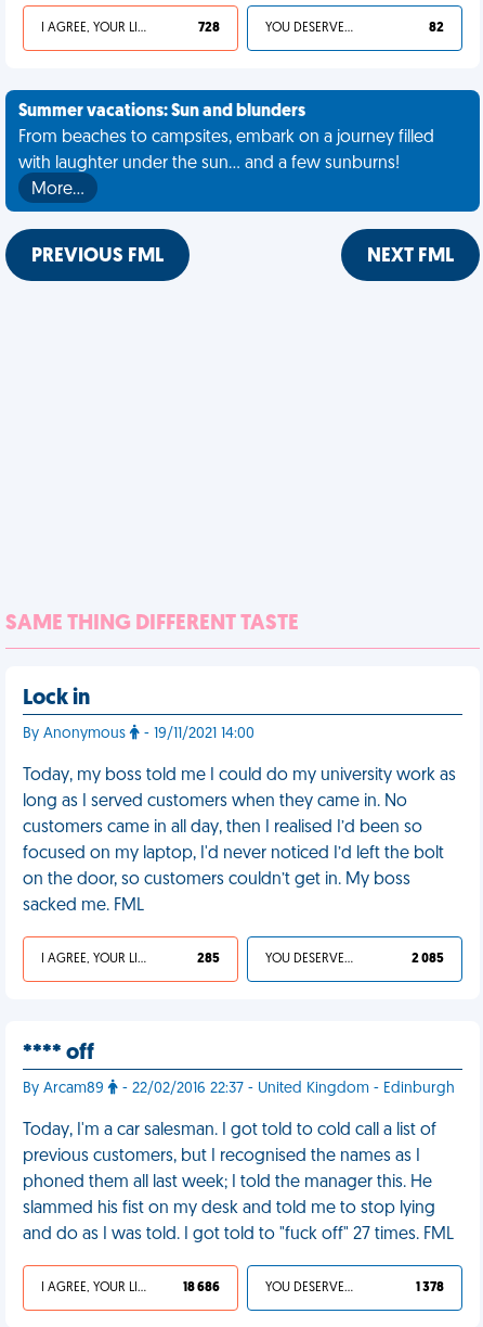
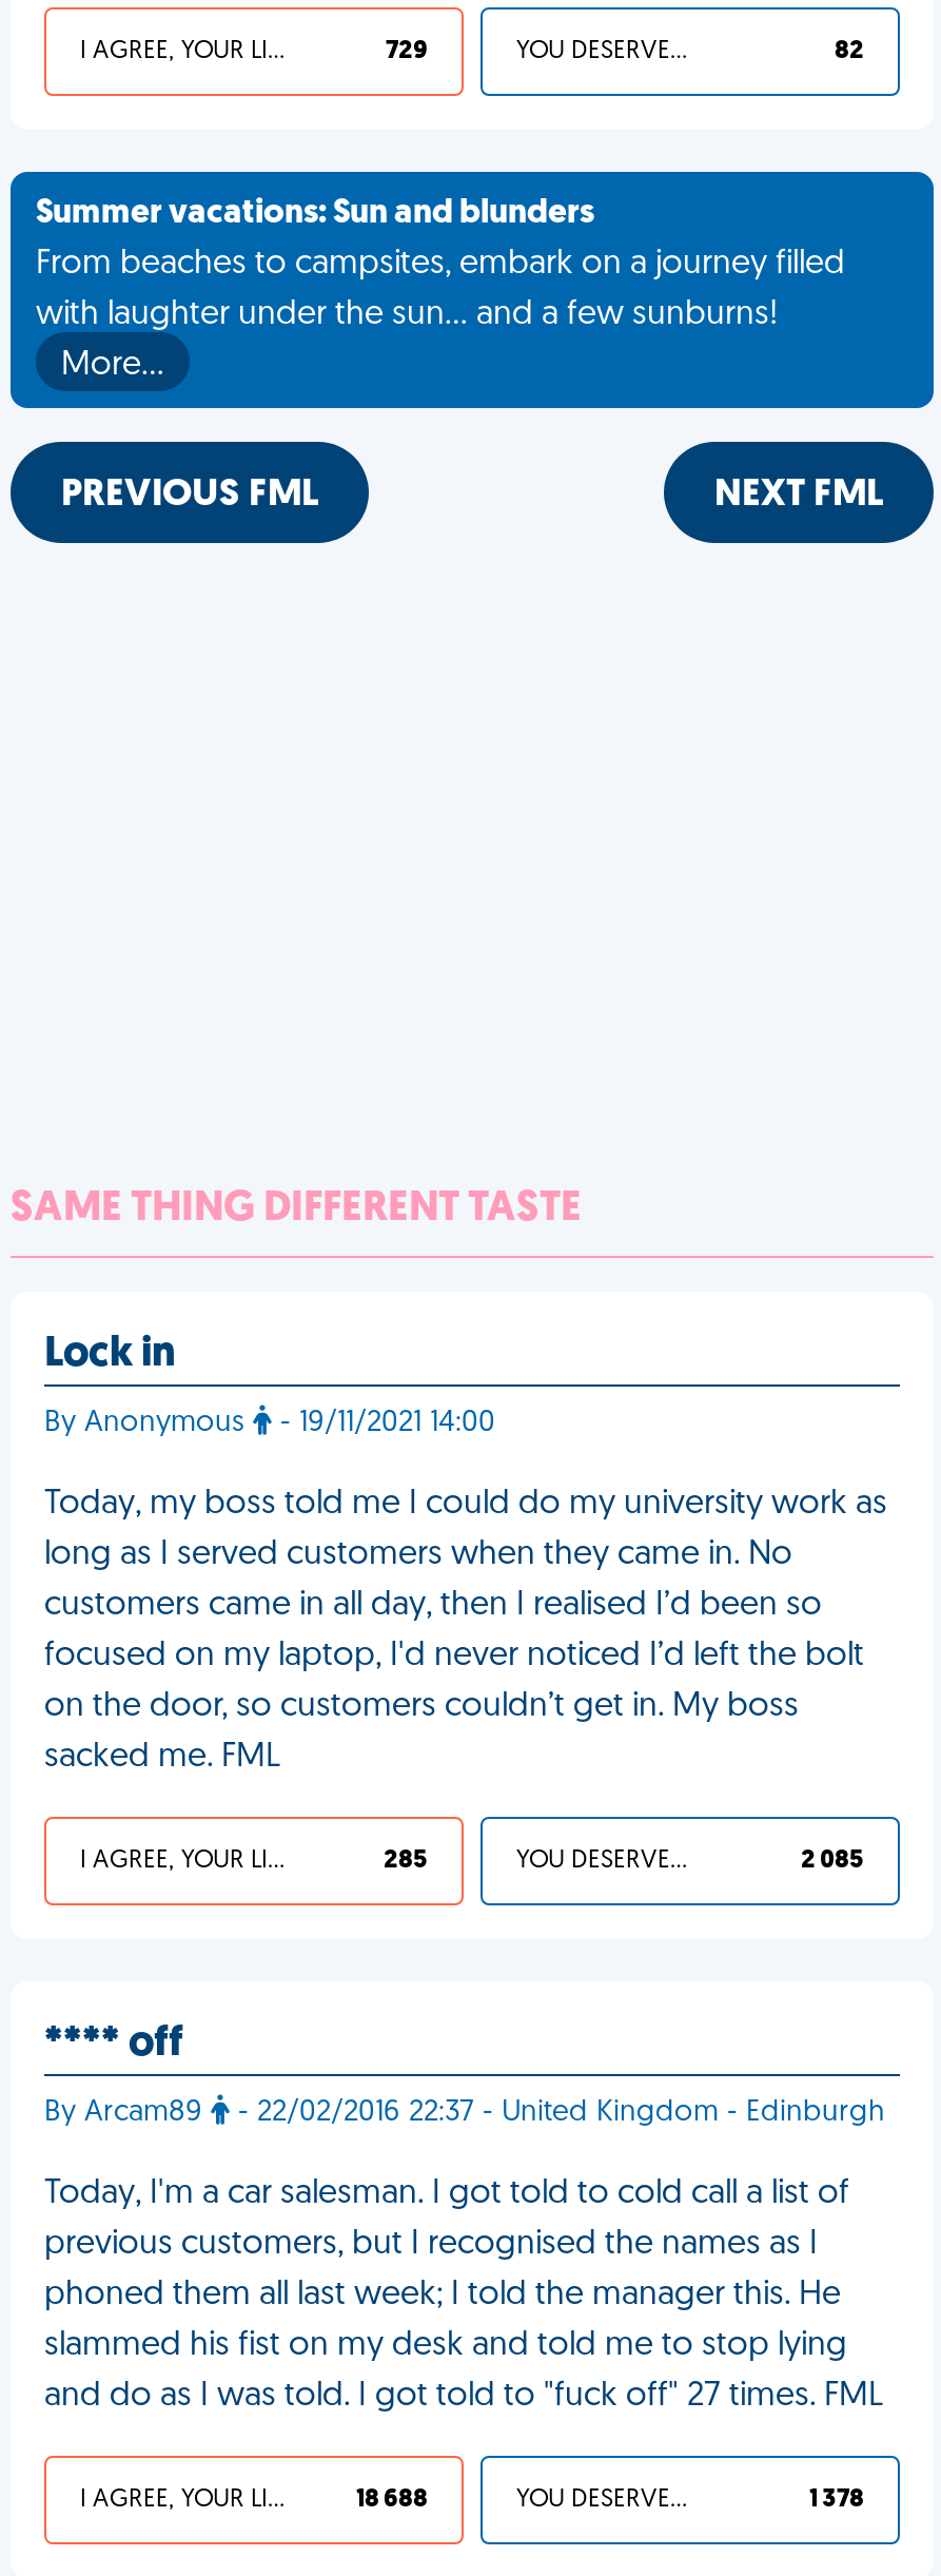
- 728
+ 729

- 18 686
+ 18 688
